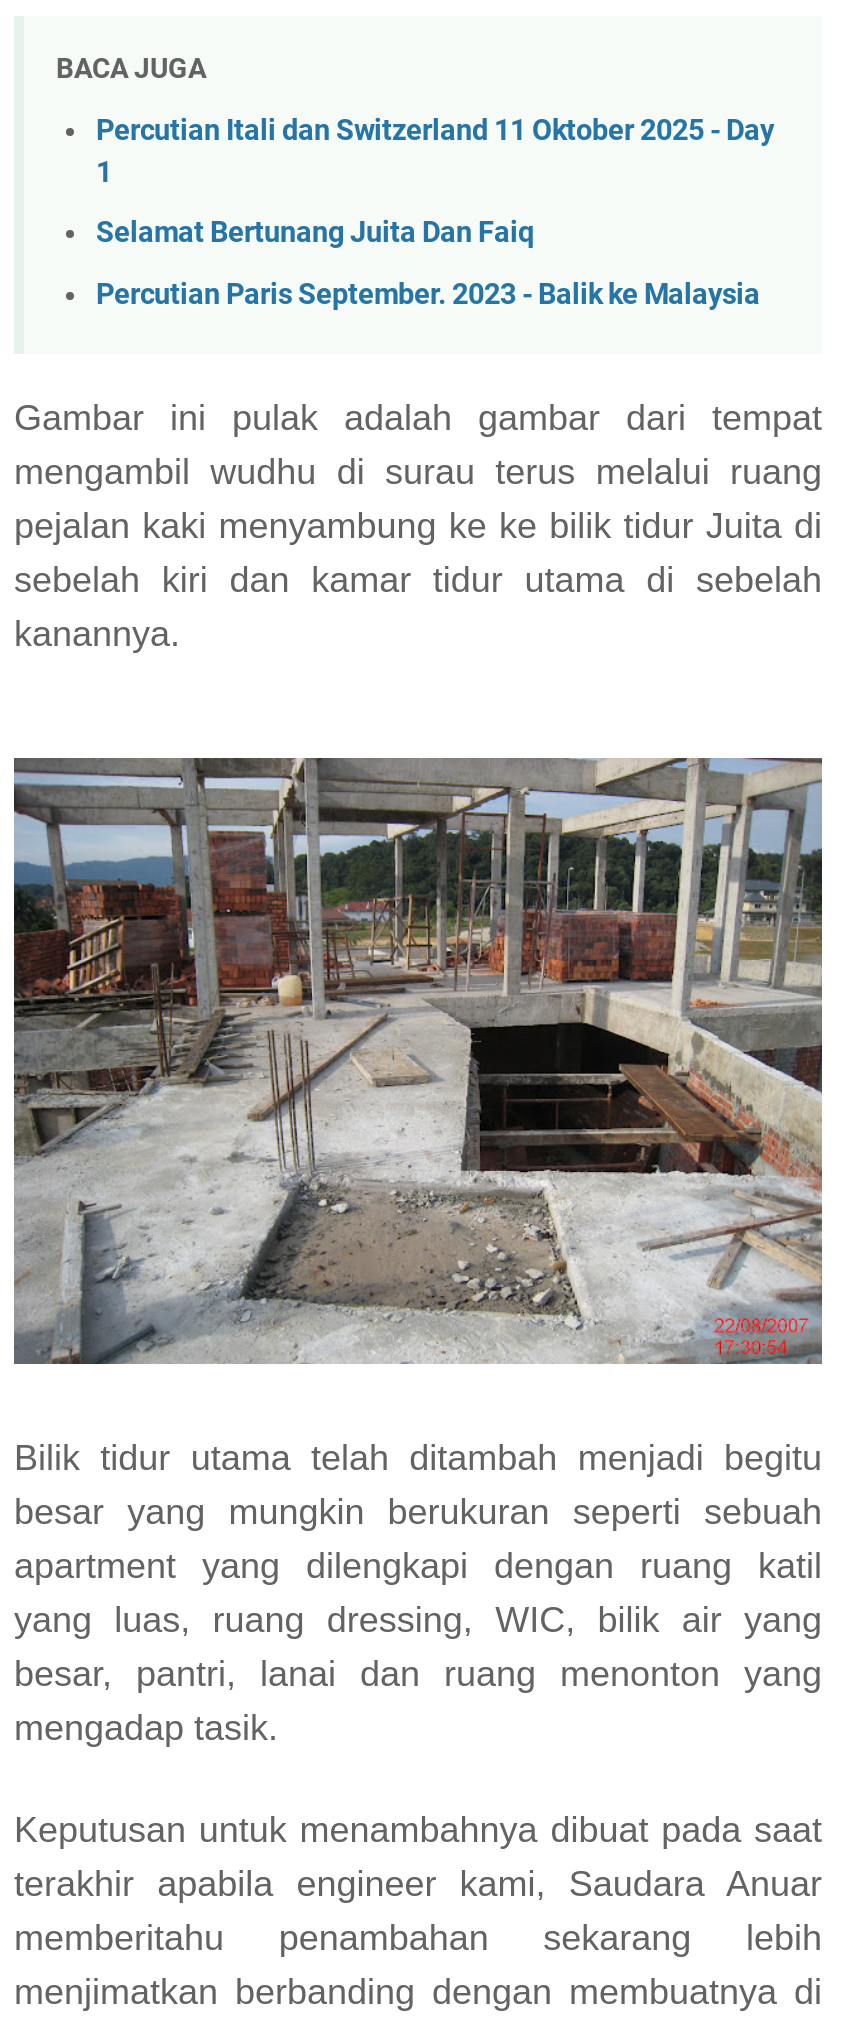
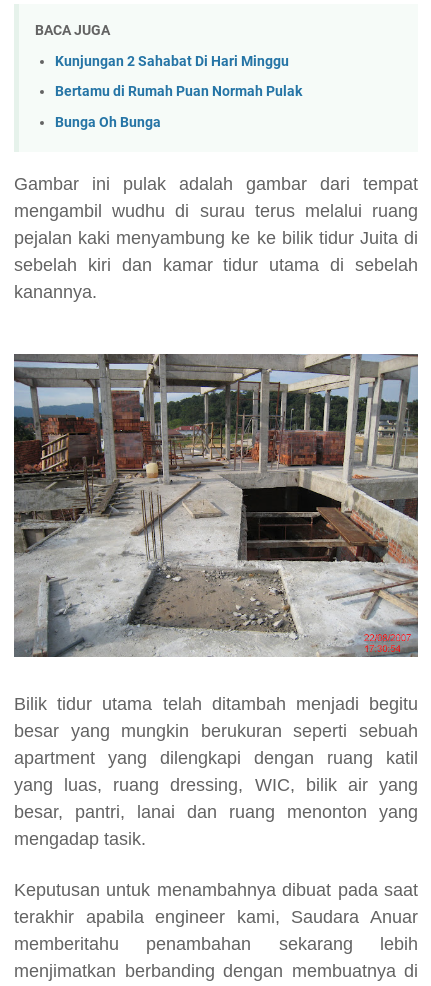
- Percutian Itali dan Switzerland 11 Oktober 2025 - Day
- 1
+ Kunjungan 2 Sahabat Di Hari Minggu

- Selamat Bertunang Juita Dan Faiq
+ Bertamu di Rumah Puan Normah Pulak

- Percutian Paris September. 2023 - Balik ke Malaysia
+ Bunga Oh Bunga
